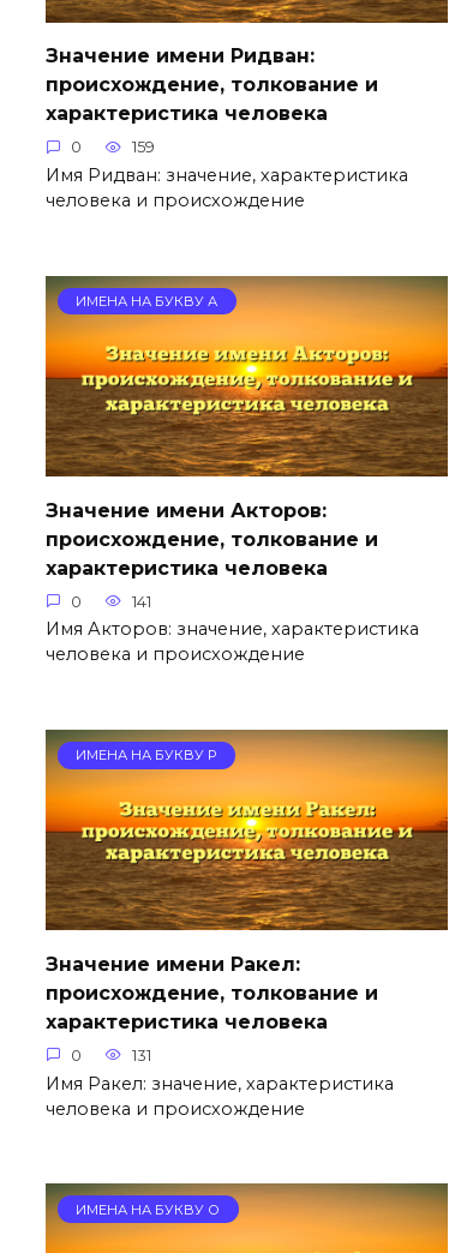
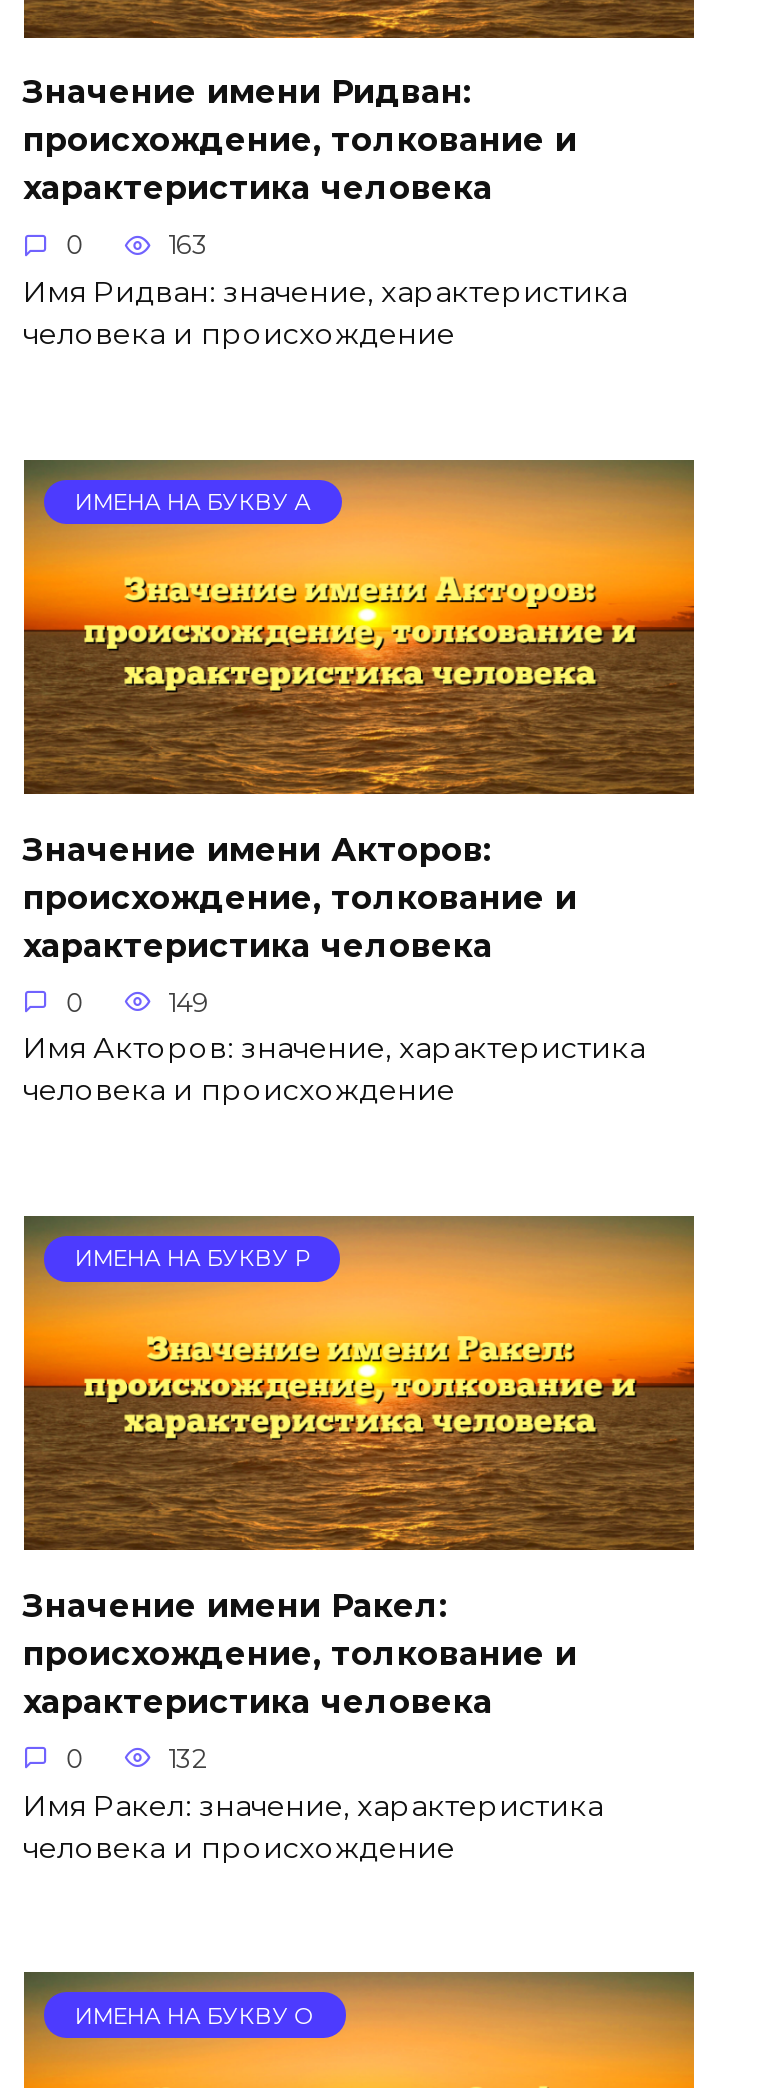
- 159
+ 163

- 141
+ 149

- 131
+ 132
